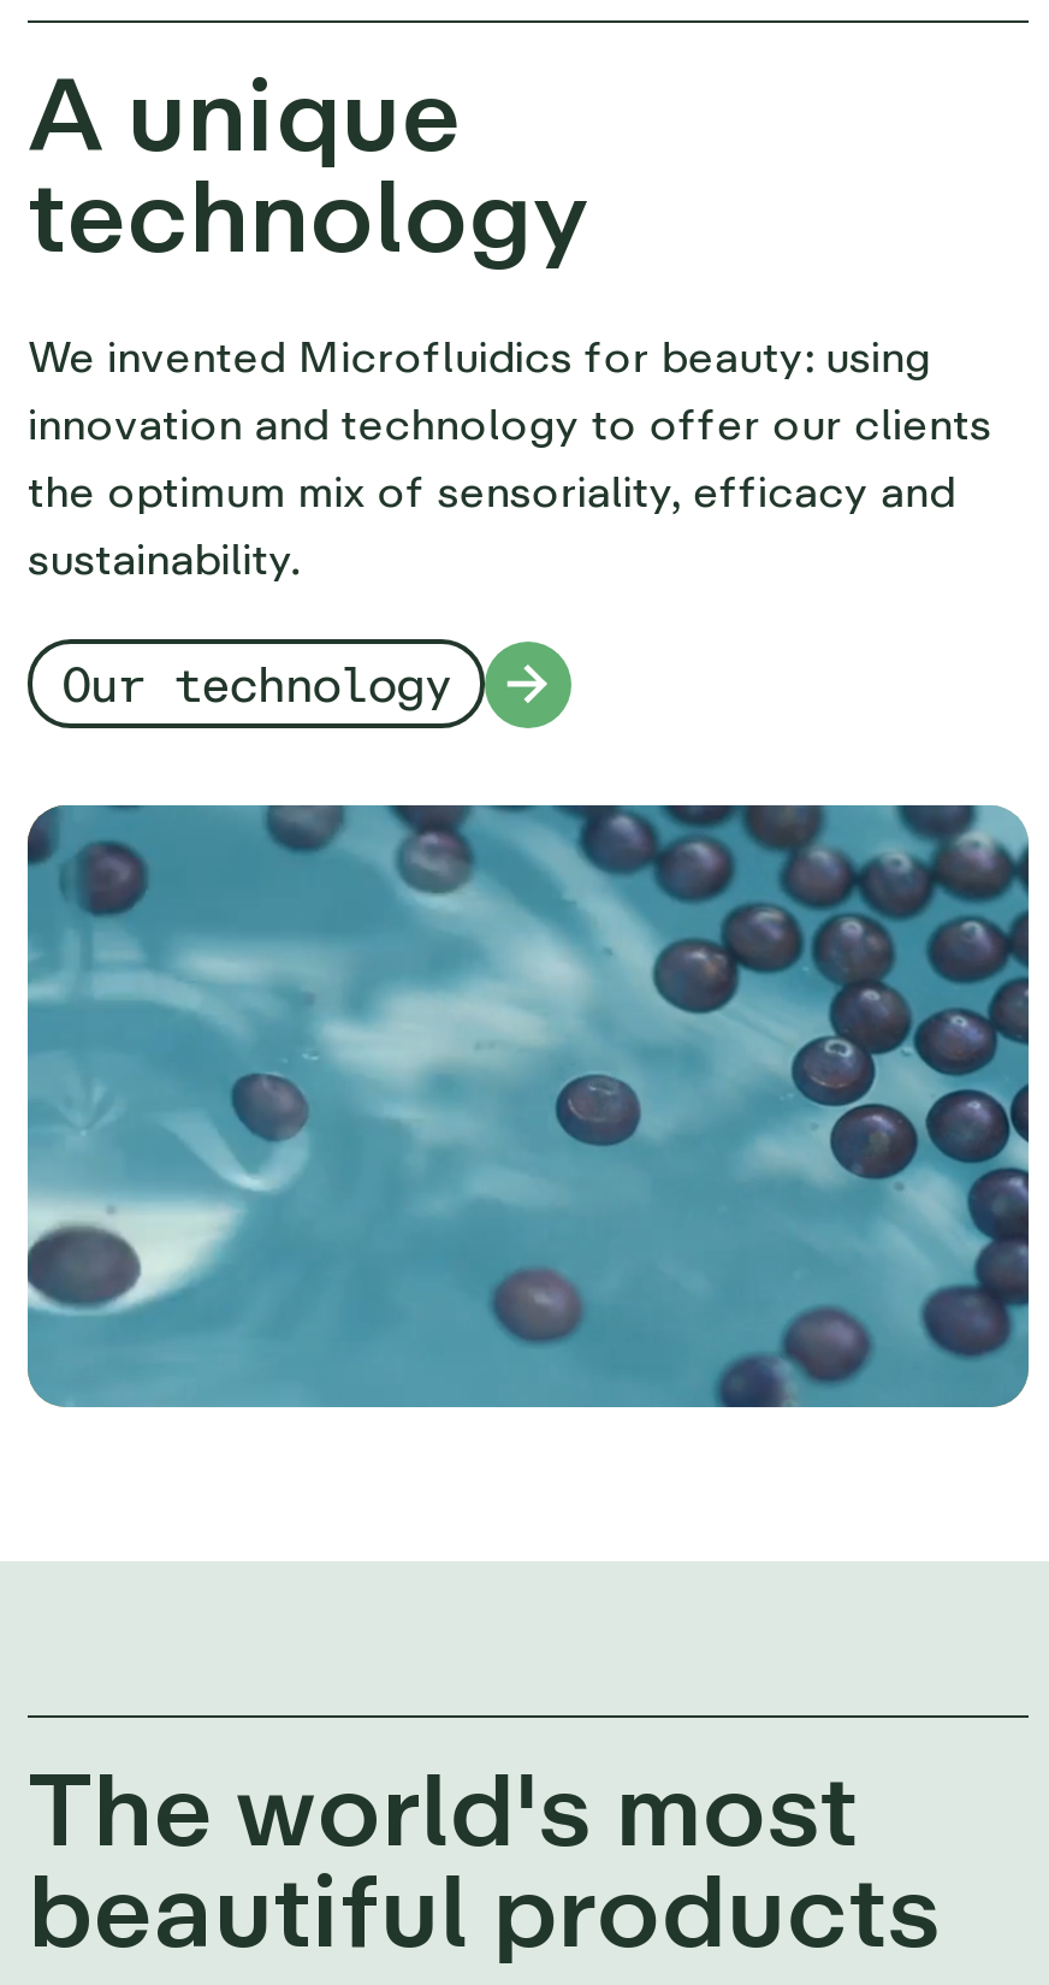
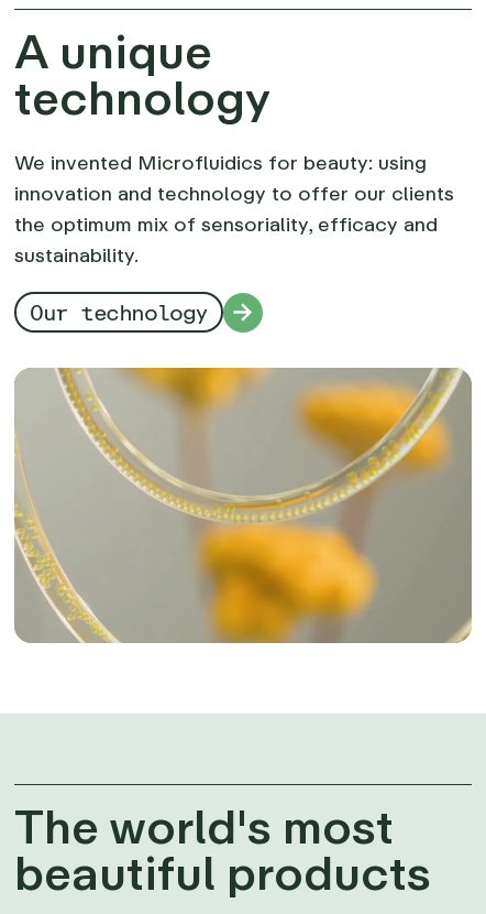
- [image]
+ [image]
